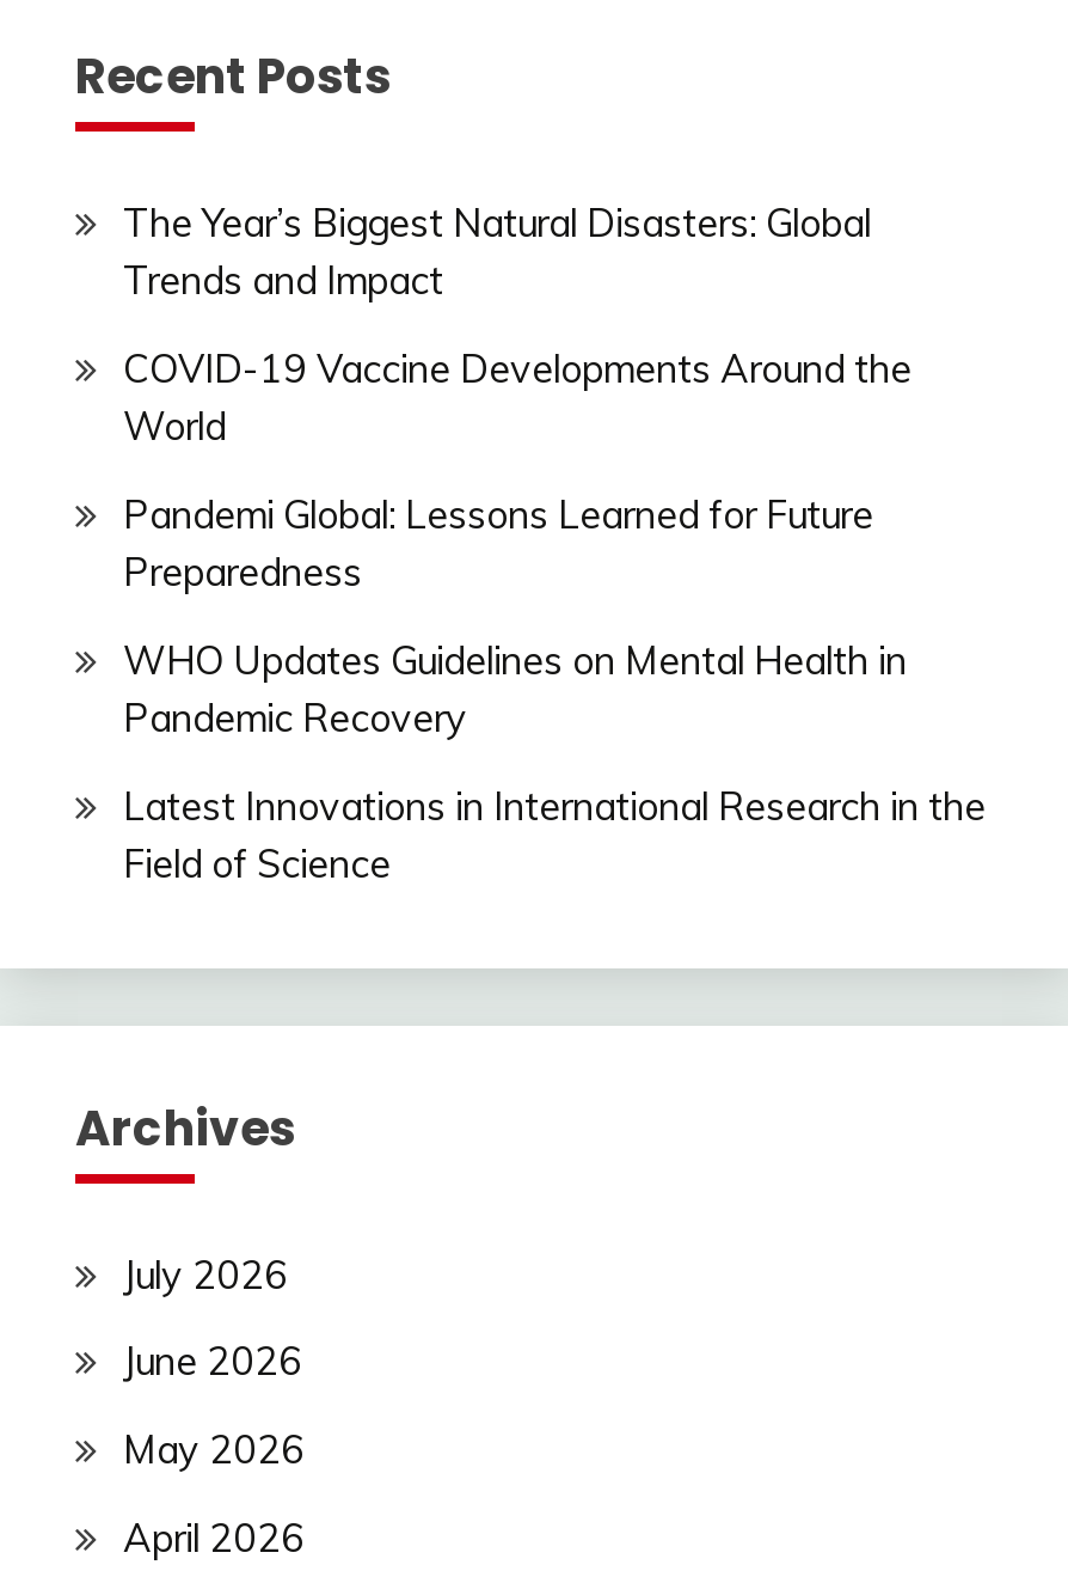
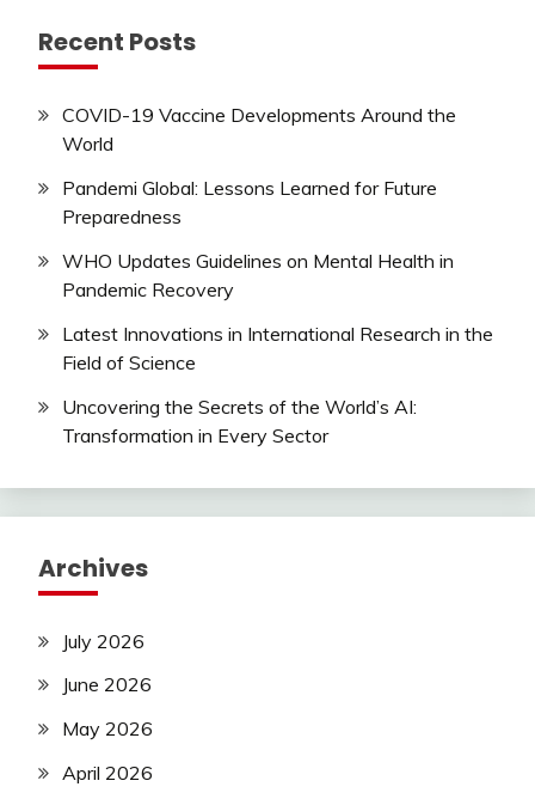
- The Year’s Biggest Natural Disasters: Global
- Trends and Impact

moved up: COVID-19 Vaccine Developments Around the | World | Pandemi Global: Lessons Learned for Future | Preparedness | WHO Updates Guidelines on Mental Health in | Pandemic Recovery | Latest Innovations in International Research in the | Field of Science

+ Uncovering the Secrets of the World’s AI:
+ Transformation in Every Sector
